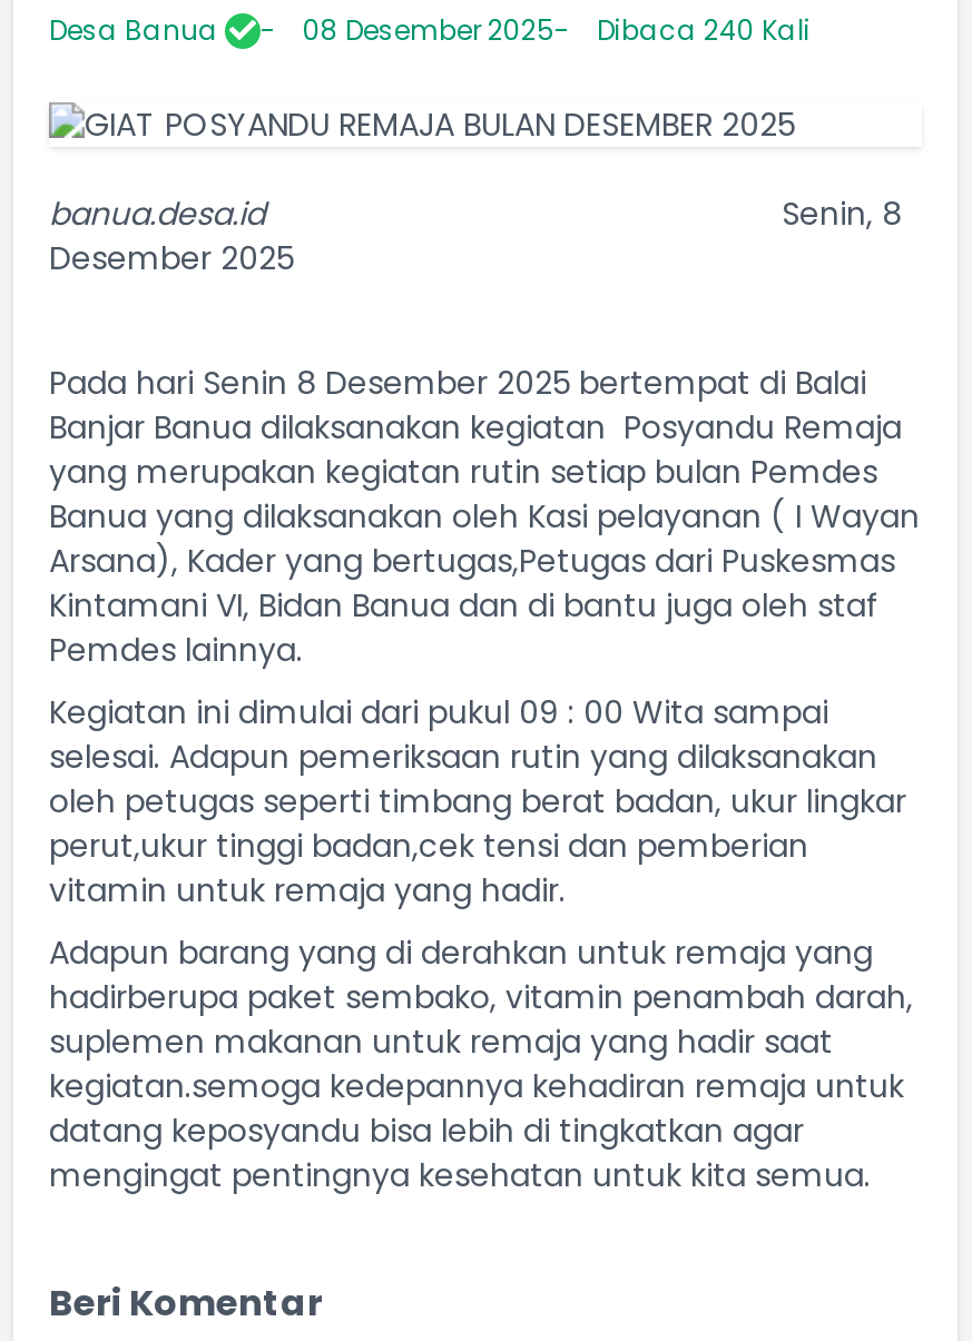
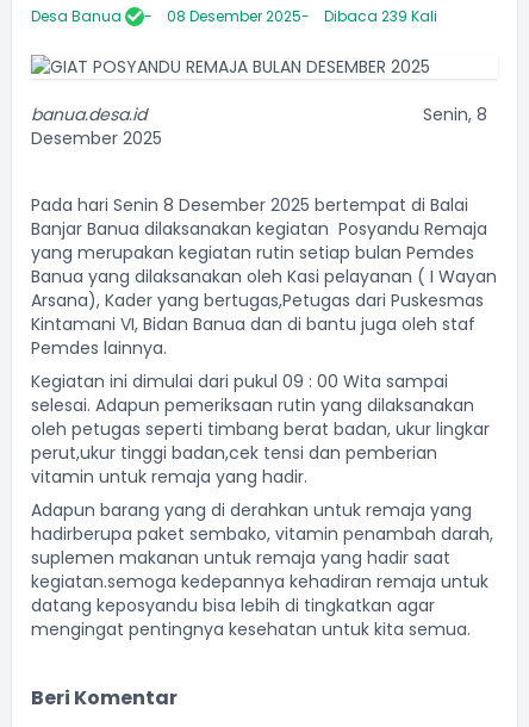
- 08 Desember 2025 Dibaca 240 Kali
+ 08 Desember 2025 Dibaca 239 Kali
